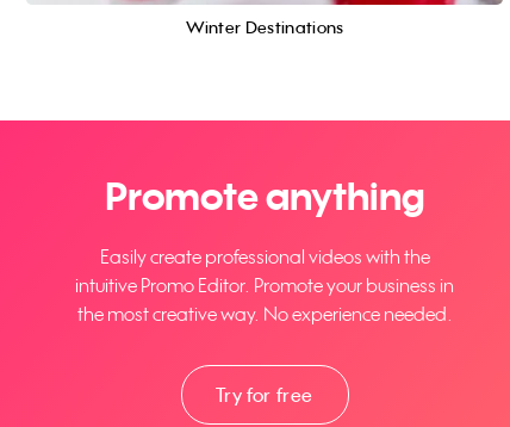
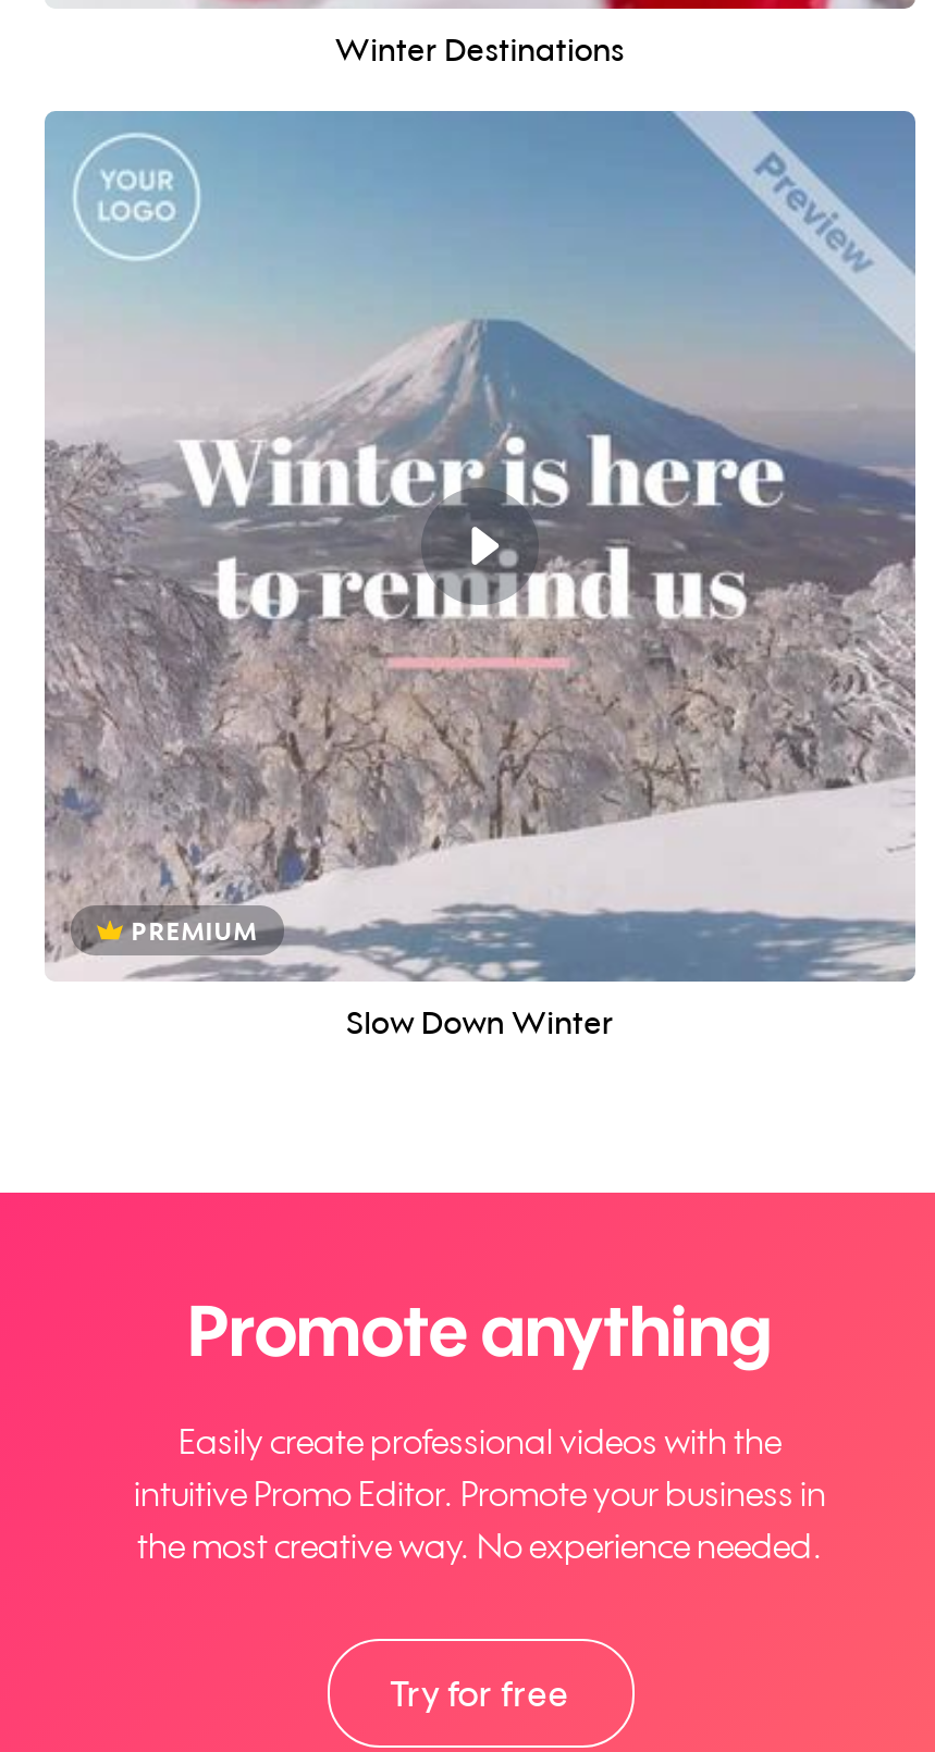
+ [image]
+ PREMIUM
+ Slow Down Winter
